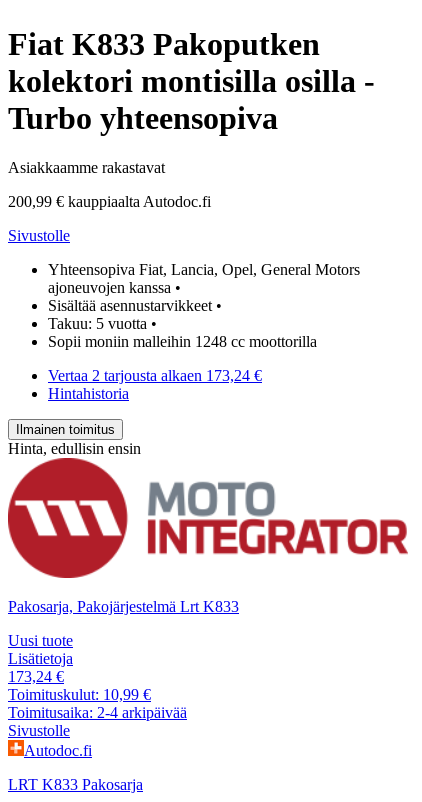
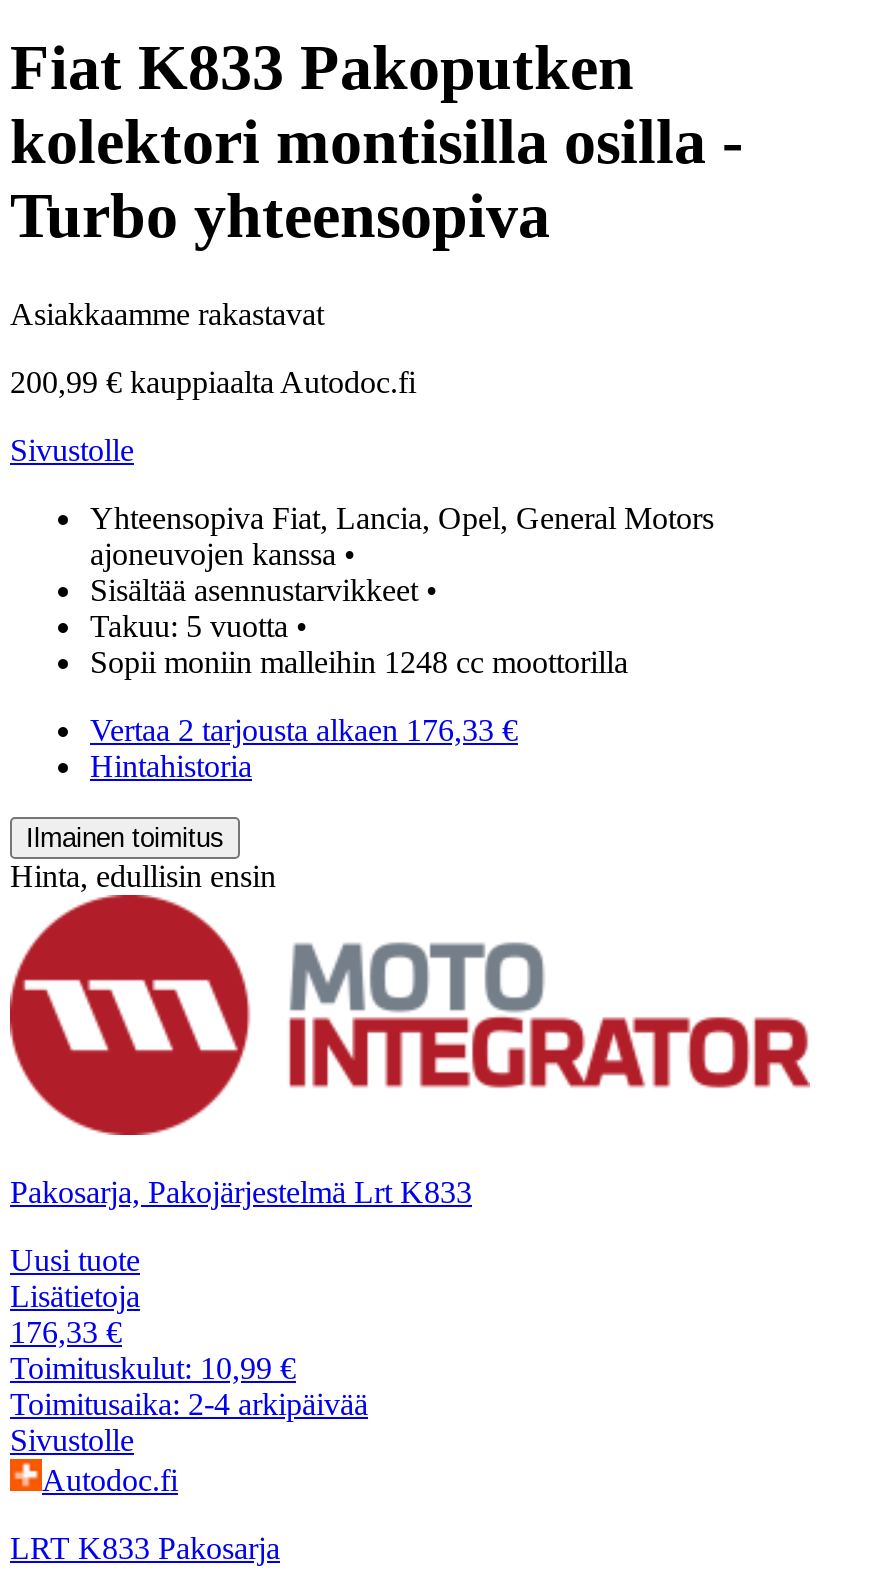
- Vertaa 2 tarjousta alkaen 173,24 €
+ Vertaa 2 tarjousta alkaen 176,33 €

- 173,24 €
+ 176,33 €
